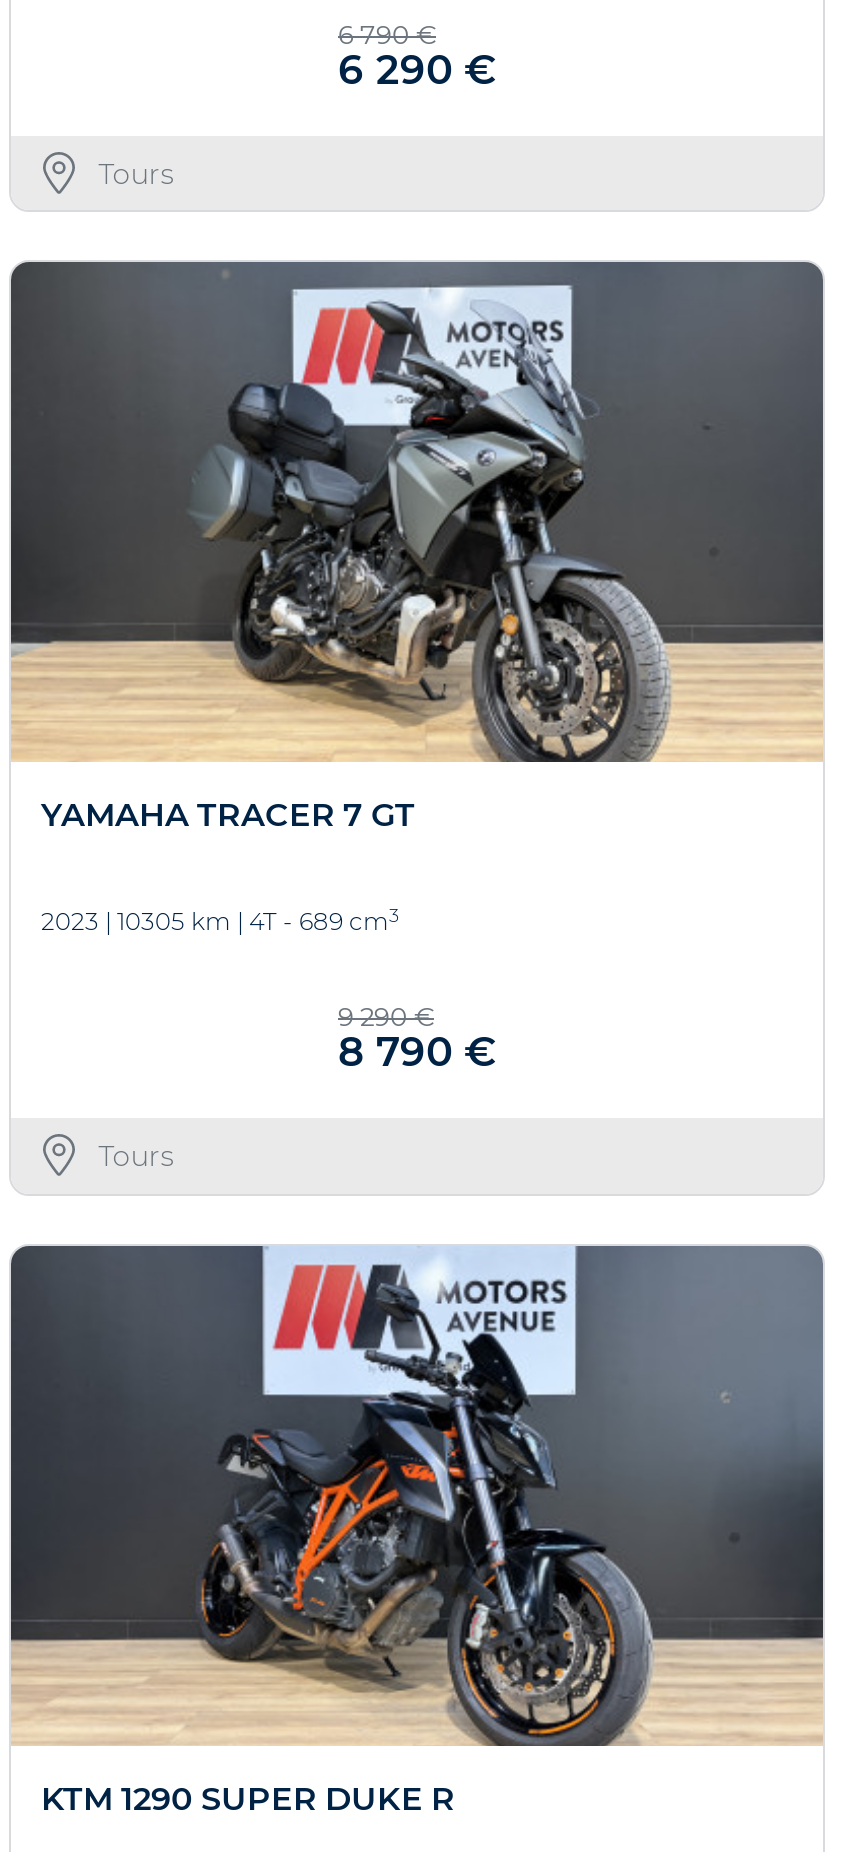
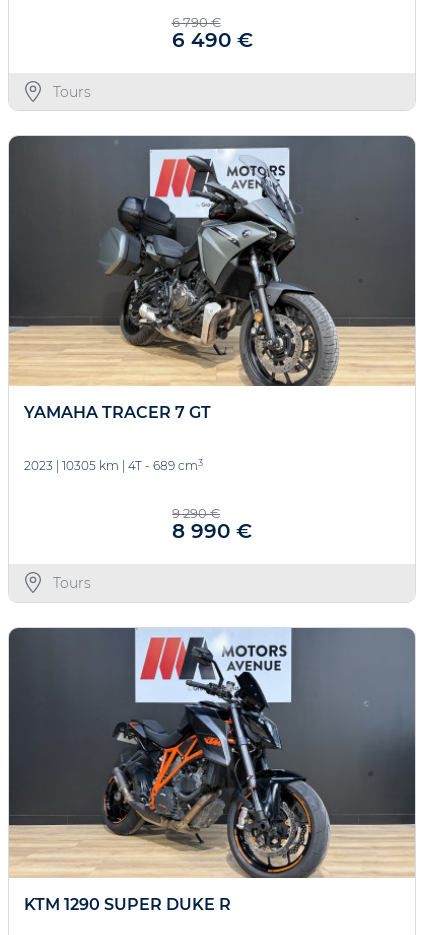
- 6 290 €
+ 6 490 €

- 8 790 €
+ 8 990 €
